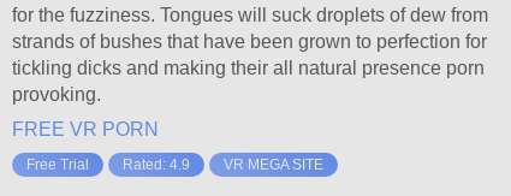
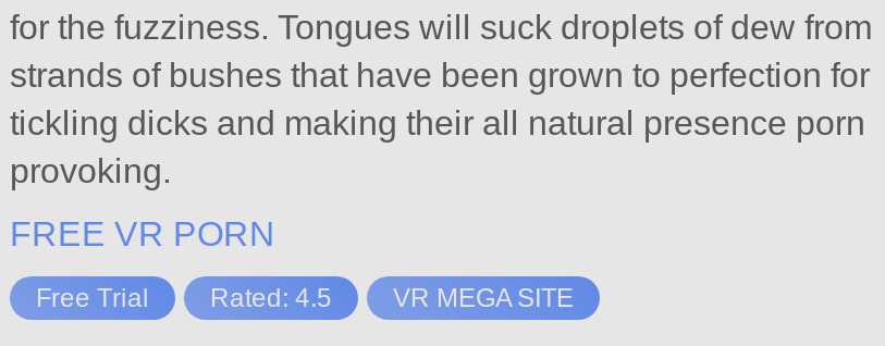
- Free Trial Rated: 4.9 VR MEGA SITE
+ Free Trial Rated: 4.5 VR MEGA SITE
